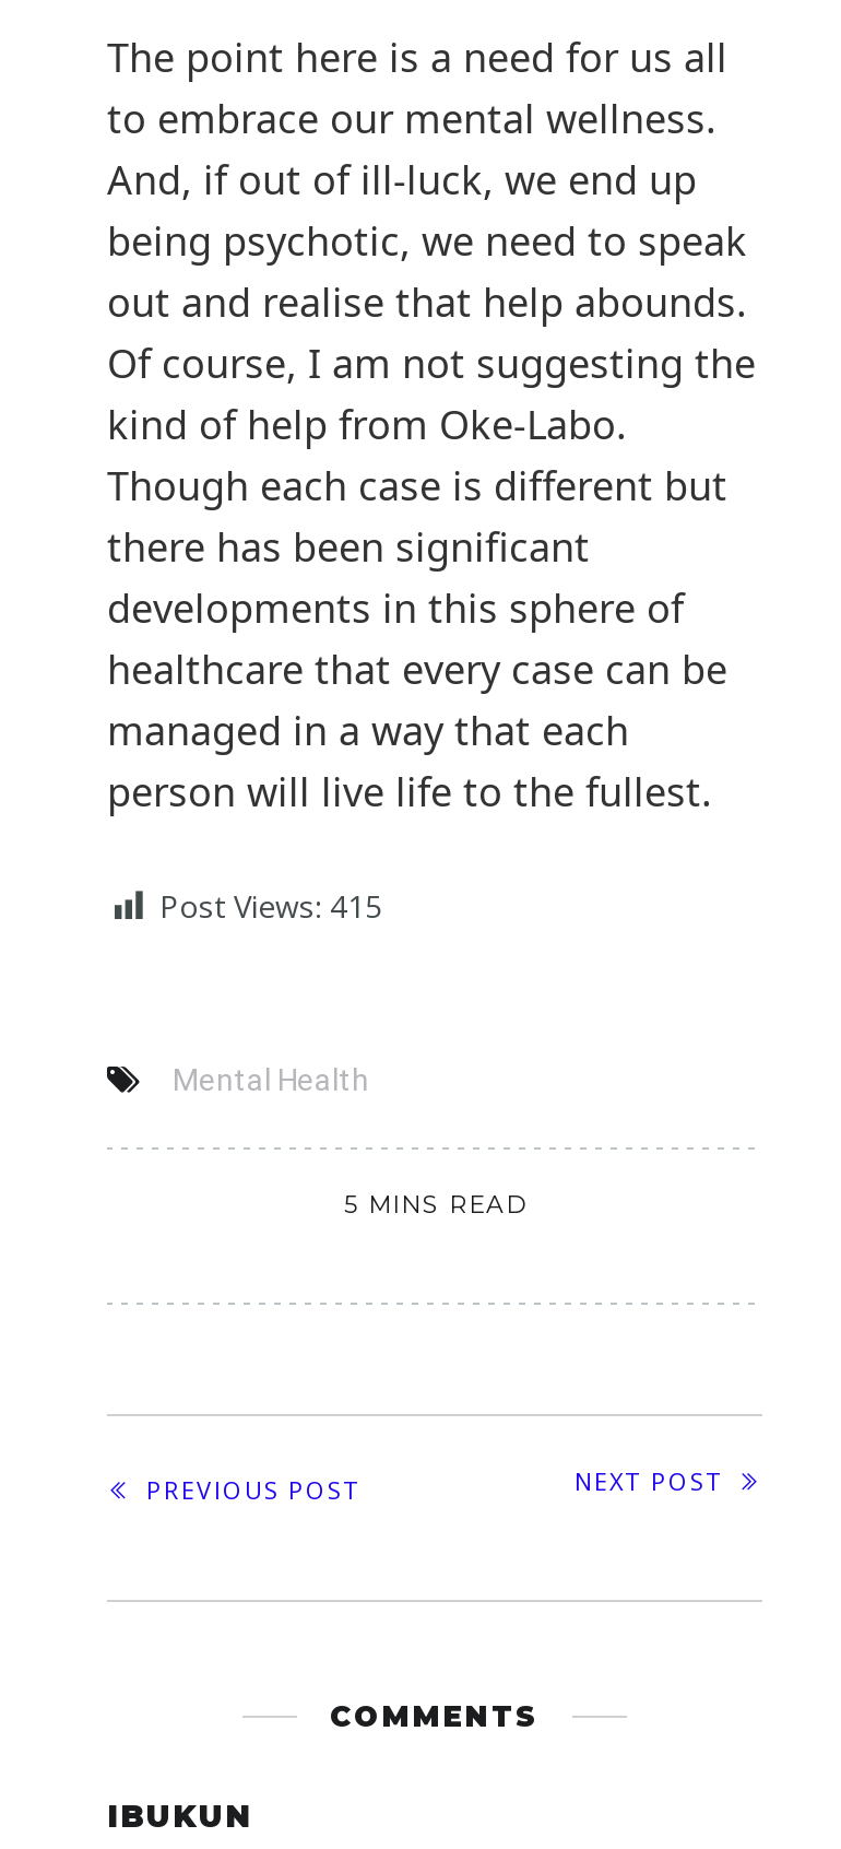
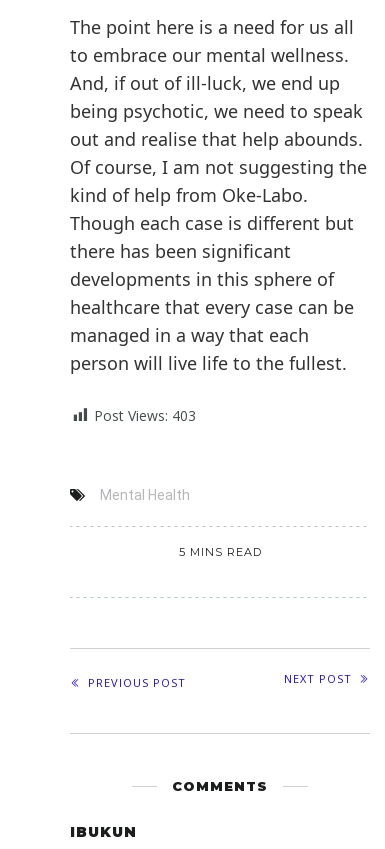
- Post Views: 415
+ Post Views: 403
